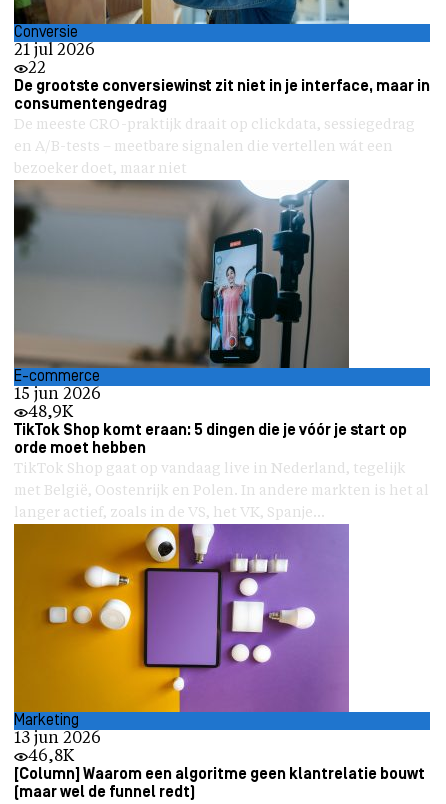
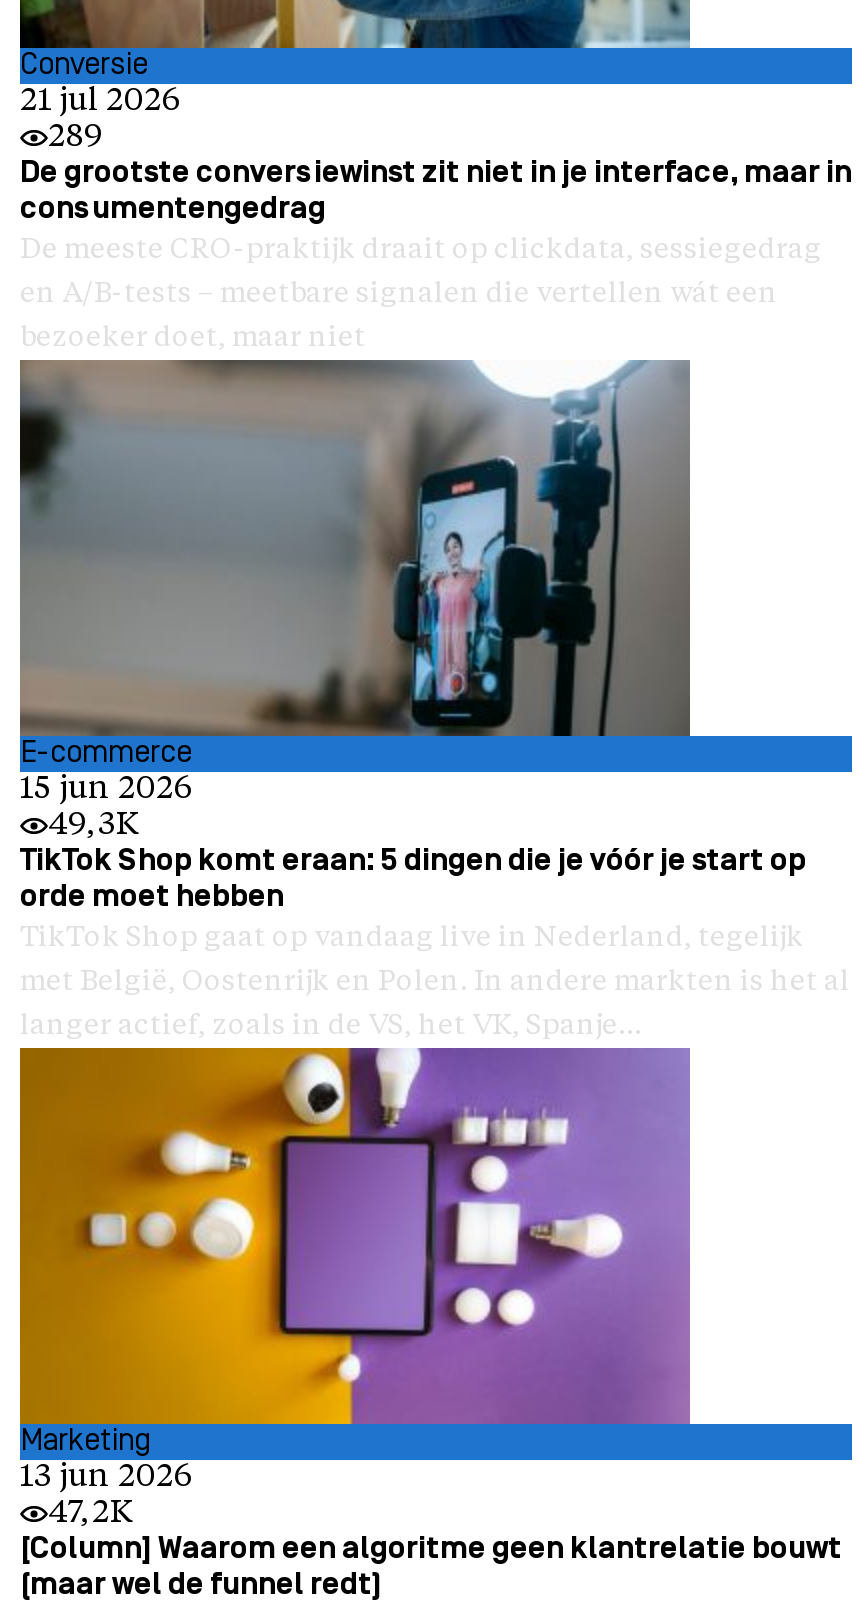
- 22
+ 289

- 48,9K
+ 49,3K

- 46,8K
+ 47,2K
